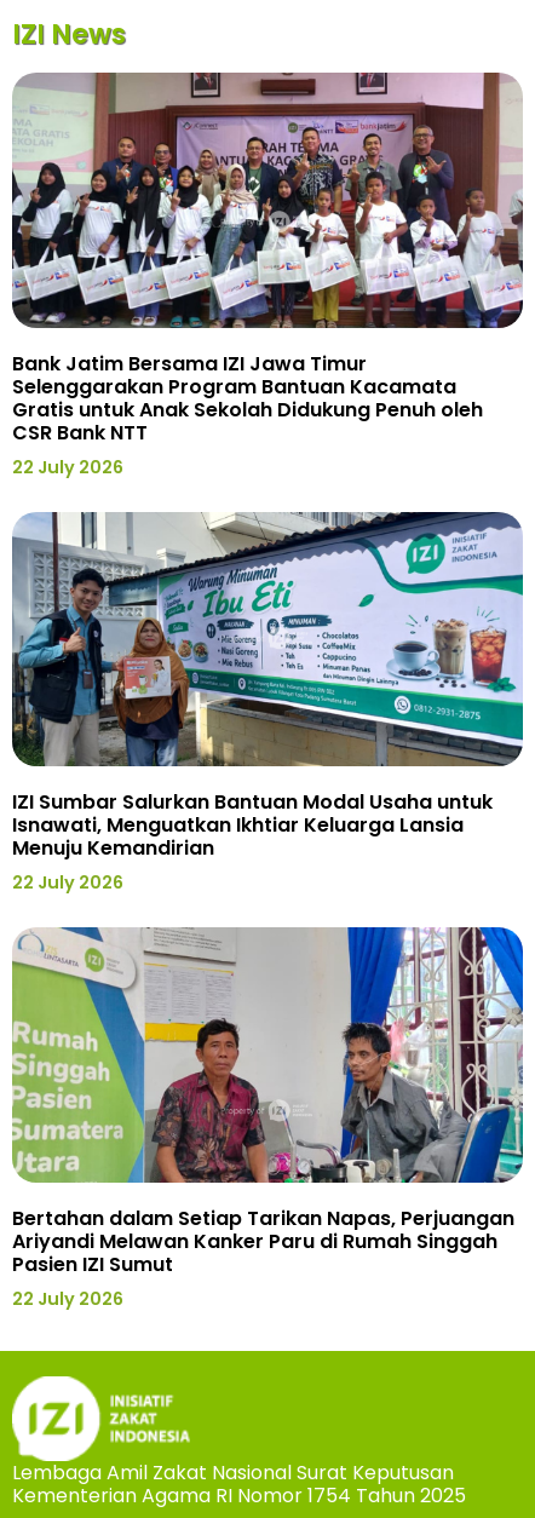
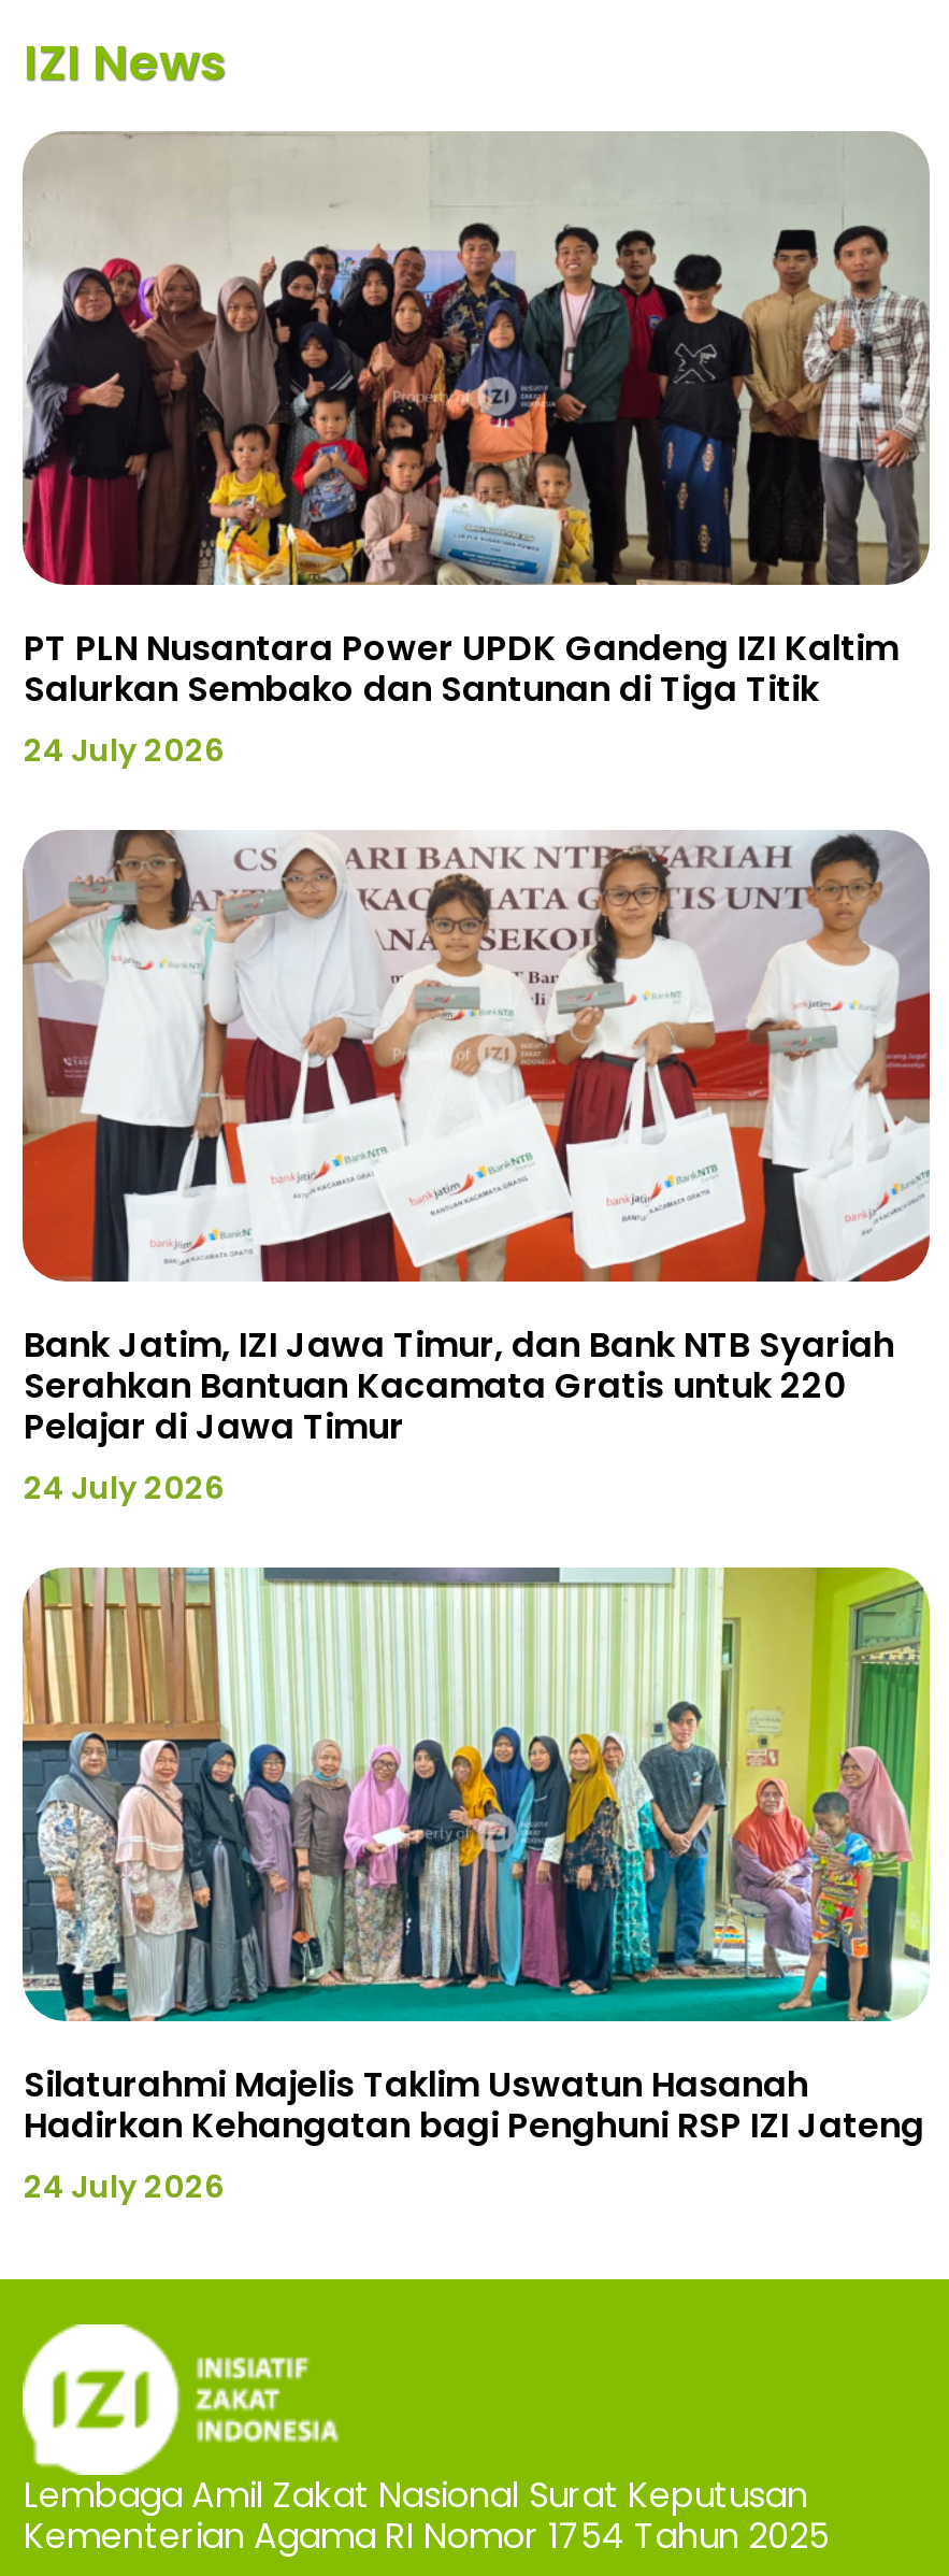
- [image]
- Bank Jatim Bersama IZI Jawa Timur
- Selenggarakan Program Bantuan Kacamata
- Gratis untuk Anak Sekolah Didukung Penuh oleh
- CSR Bank NTT
- 22 July 2026
+ [image]
+ PT PLN Nusantara Power UPDK Gandeng IZI Kaltim
+ Salurkan Sembako dan Santunan di Tiga Titik
+ 24 July 2026

- [image]
- IZI Sumbar Salurkan Bantuan Modal Usaha untuk
- Isnawati, Menguatkan Ikhtiar Keluarga Lansia
- Menuju Kemandirian
- 22 July 2026
+ [image]
+ Bank Jatim, IZI Jawa Timur, dan Bank NTB Syariah
+ Serahkan Bantuan Kacamata Gratis untuk 220
+ Pelajar di Jawa Timur
+ 24 July 2026

- [image]
- Bertahan dalam Setiap Tarikan Napas, Perjuangan
- Ariyandi Melawan Kanker Paru di Rumah Singgah
- Pasien IZI Sumut
- 22 July 2026
+ [image]
+ Silaturahmi Majelis Taklim Uswatun Hasanah
+ Hadirkan Kehangatan bagi Penghuni RSP IZI Jateng
+ 24 July 2026
